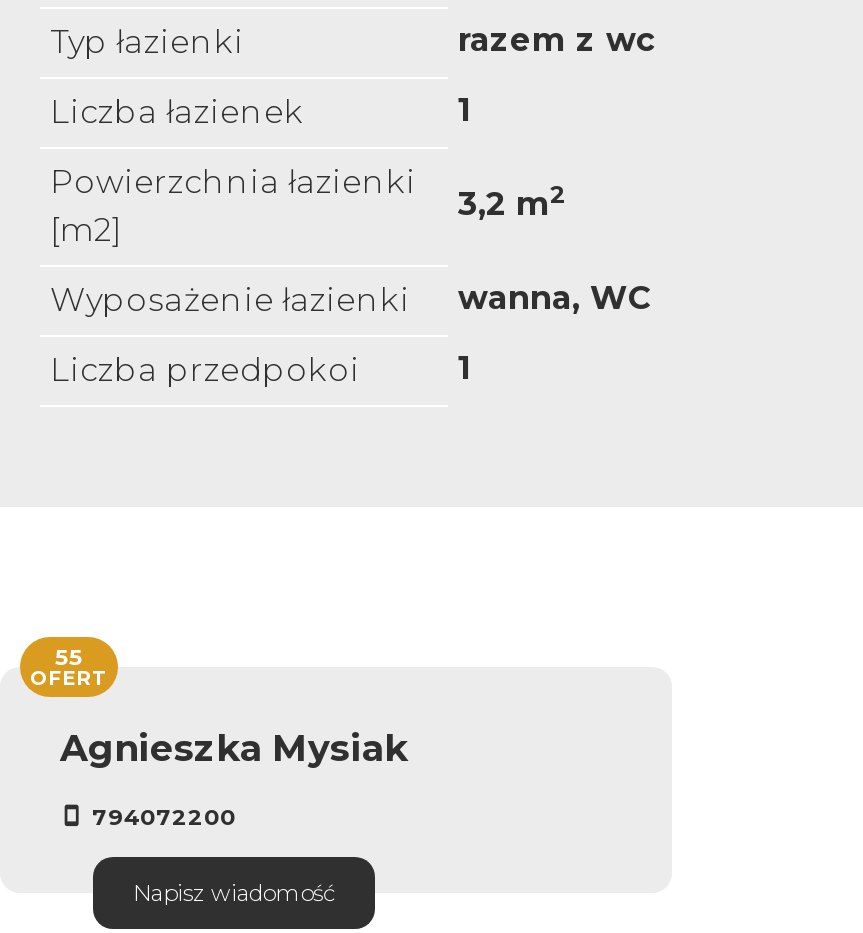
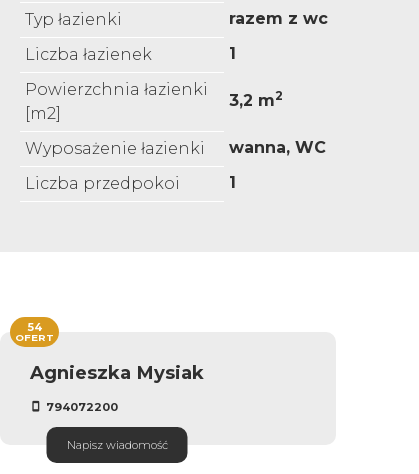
- 55
+ 54
